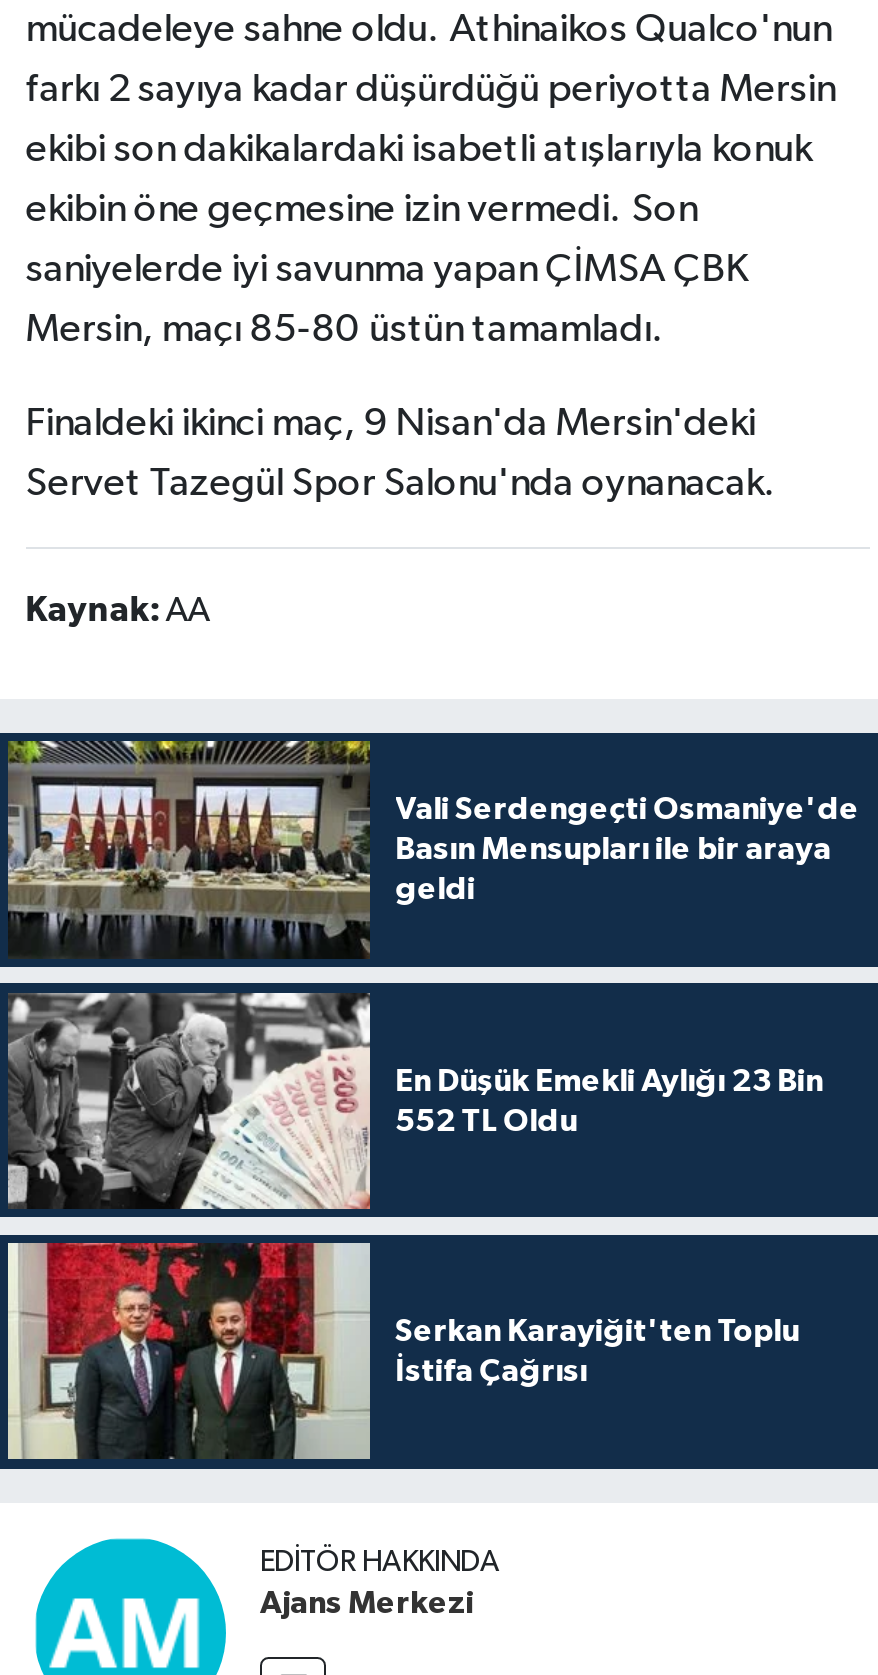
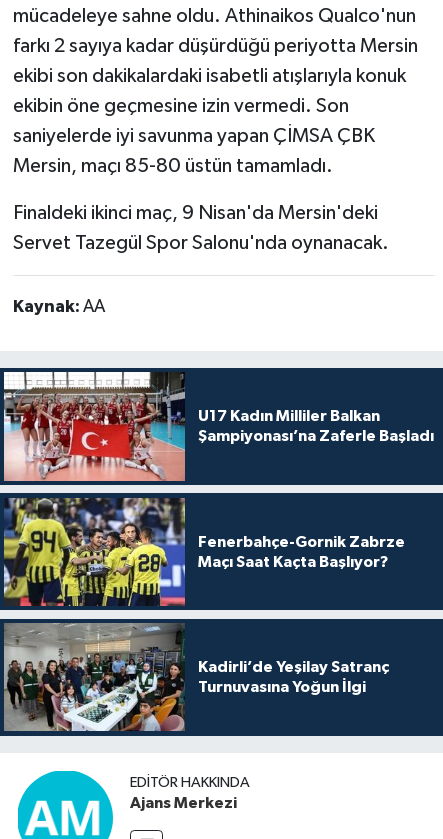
- [image]
- Vali Serdengeçti Osmaniye'de
- Basın Mensupları ile bir araya
- geldi
+ [image]
+ U17 Kadın Milliler Balkan
+ Şampiyonası’na Zaferle Başladı

- [image]
- En Düşük Emekli Aylığı 23 Bin
- 552 TL Oldu
+ [image]
+ Fenerbahçe-Gornik Zabrze
+ Maçı Saat Kaçta Başlıyor?

- [image]
- Serkan Karayiğit'ten Toplu
- İstifa Çağrısı
+ [image]
+ Kadirli’de Yeşilay Satranç
+ Turnuvasına Yoğun İlgi
